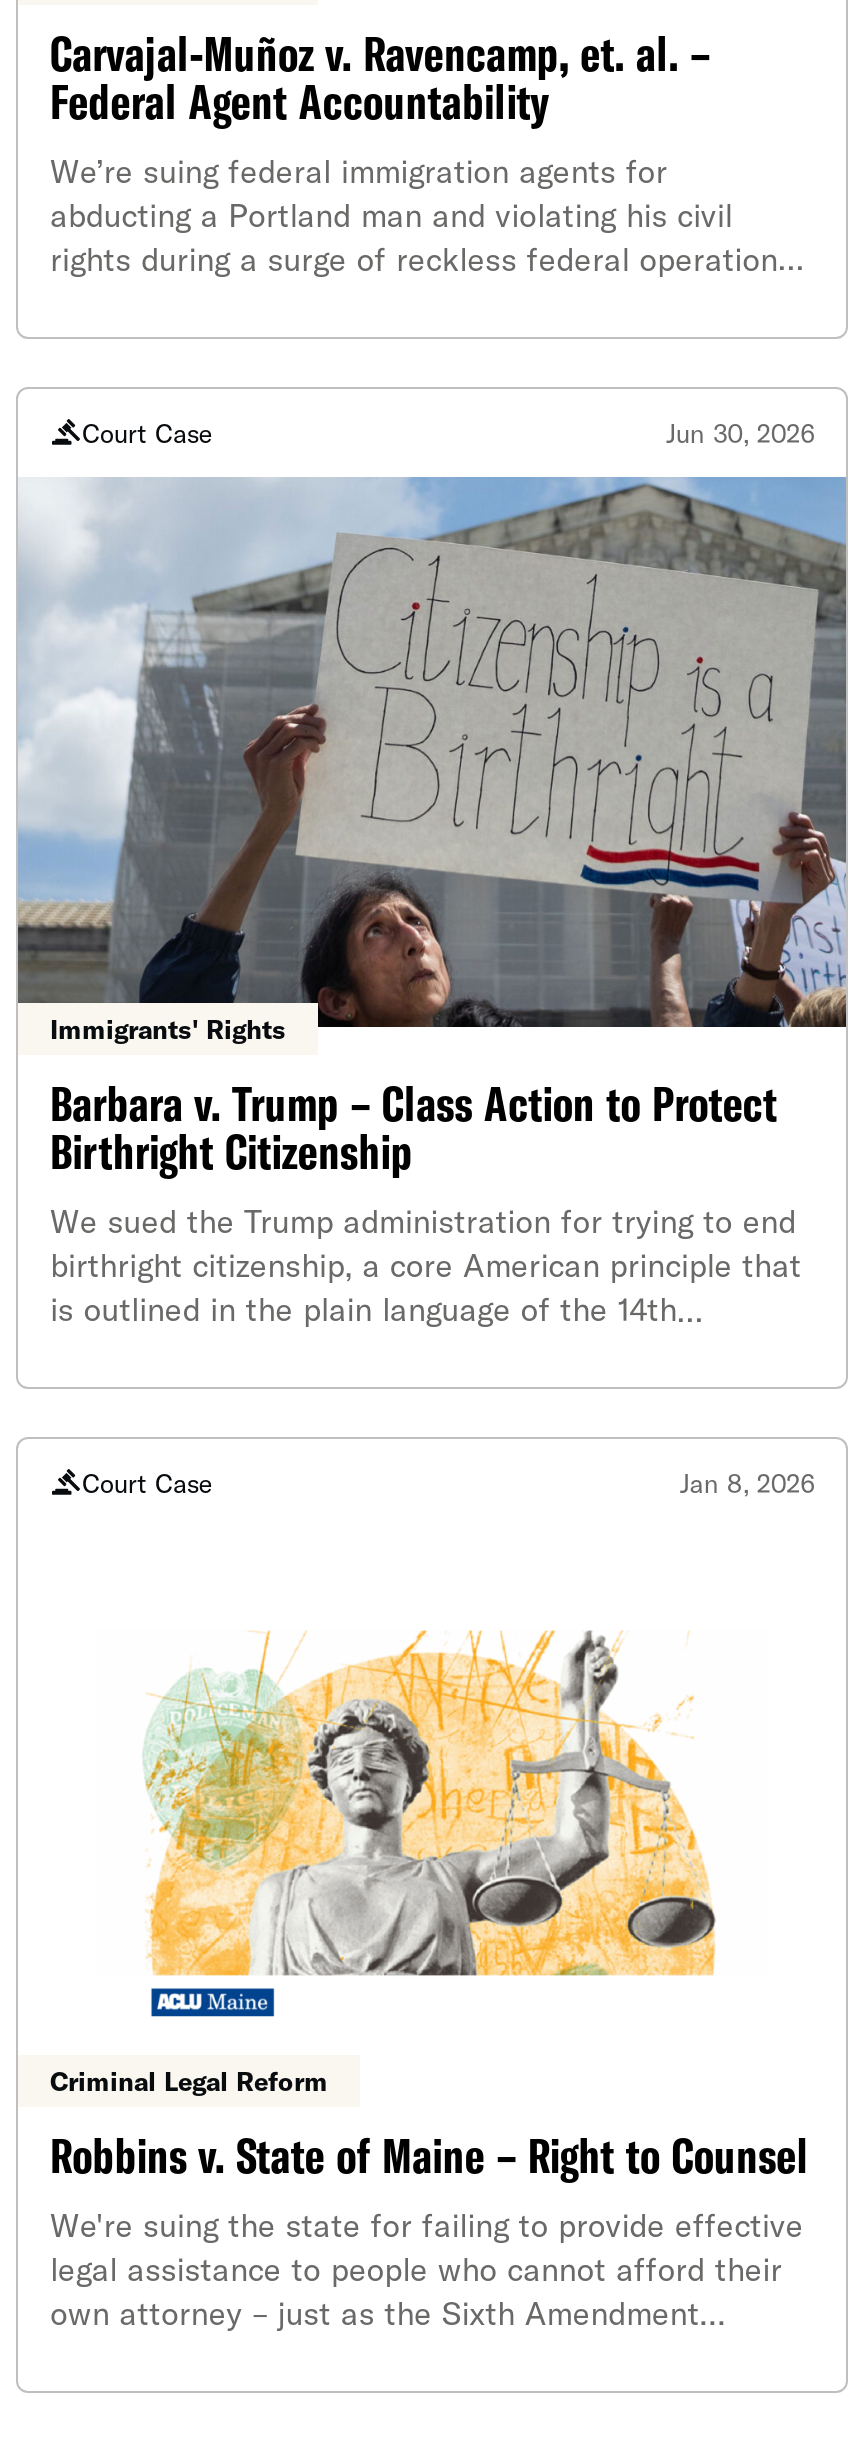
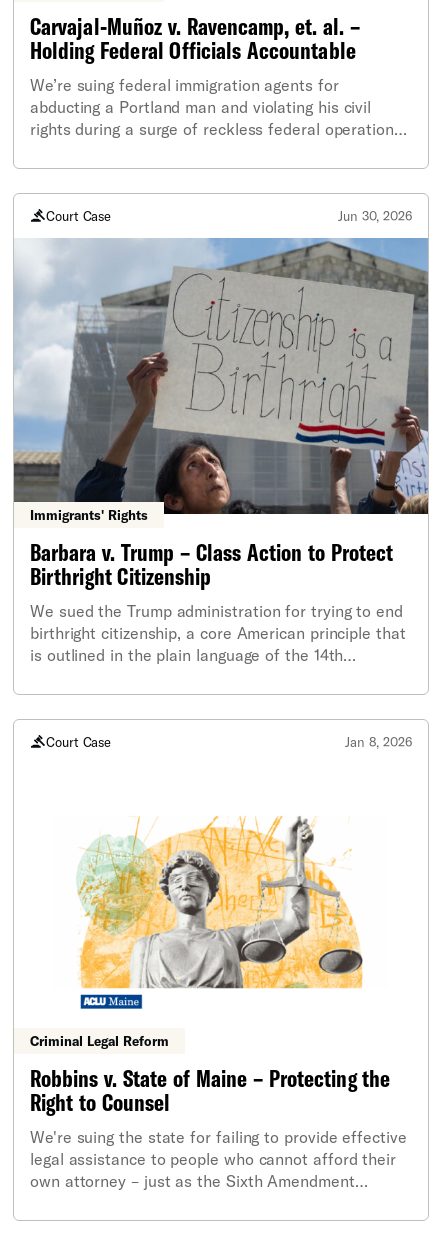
- Federal Agent Accountability
+ Holding Federal Officials Accountable

- Robbins v. State of Maine – Right to Counsel
+ Robbins v. State of Maine – Protecting the
+ Right to Counsel
